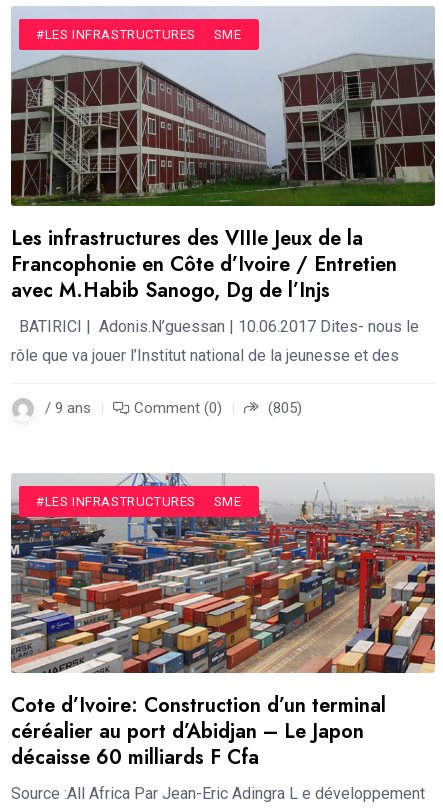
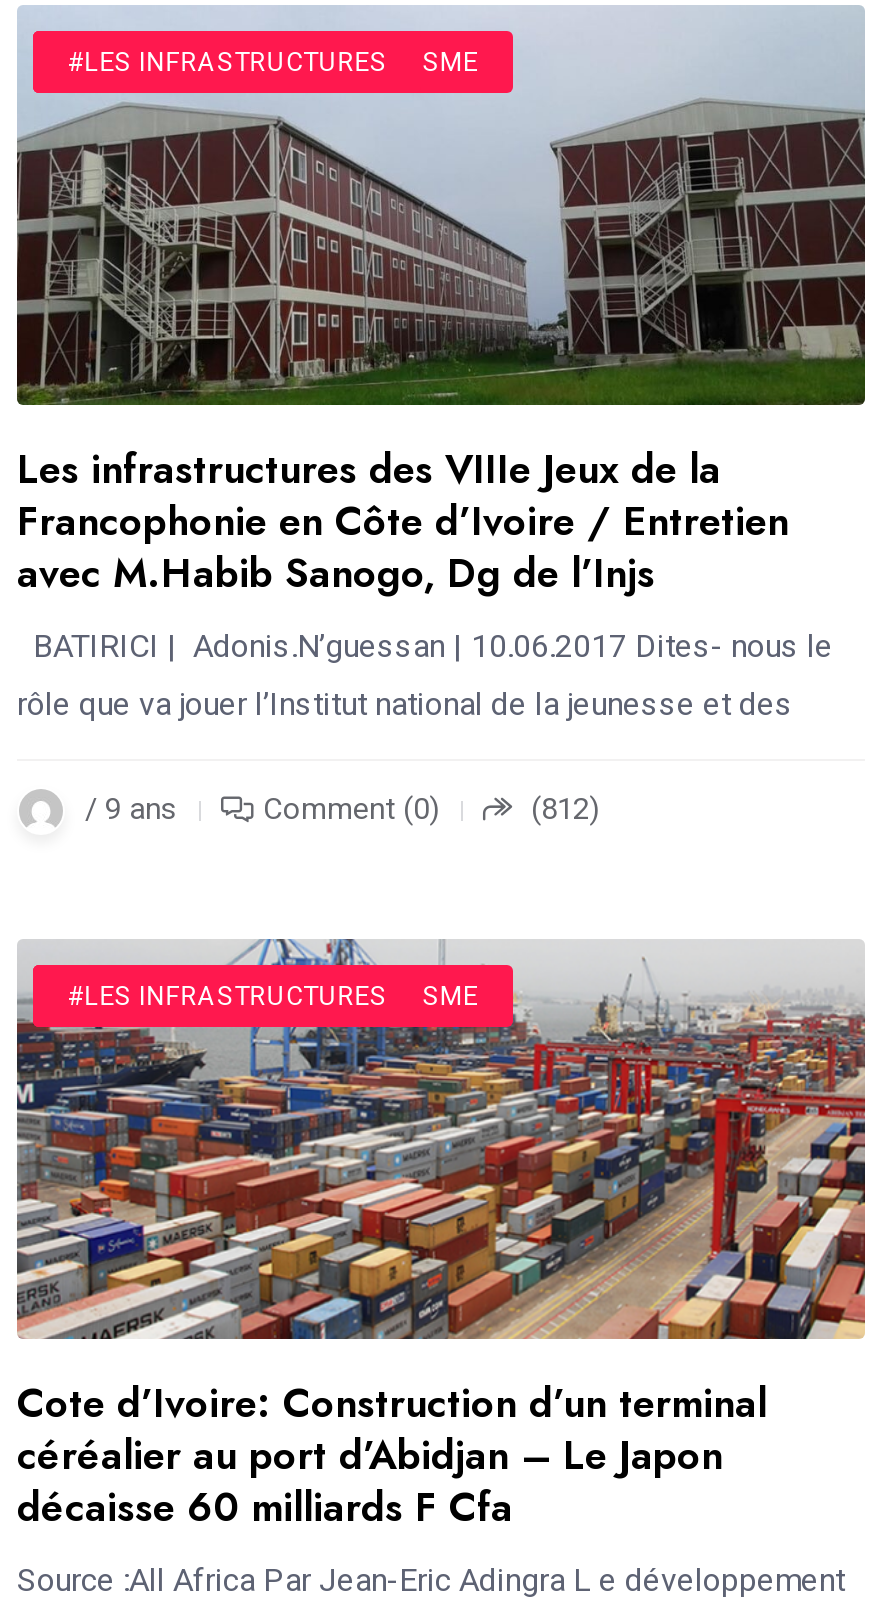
- (805)
+ (812)
